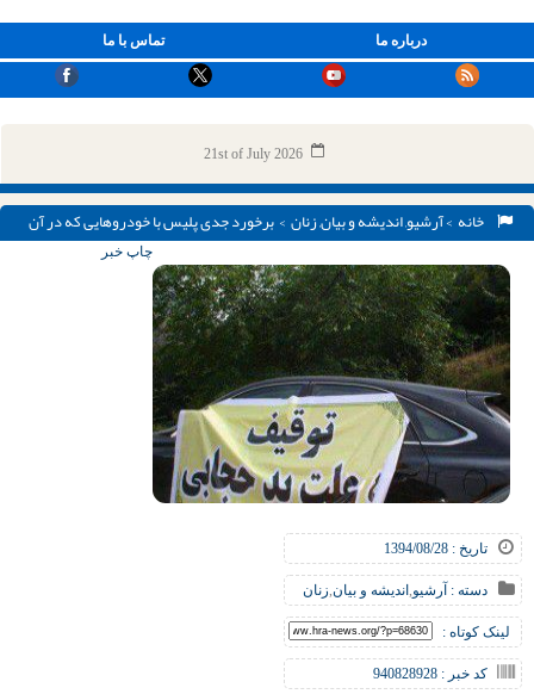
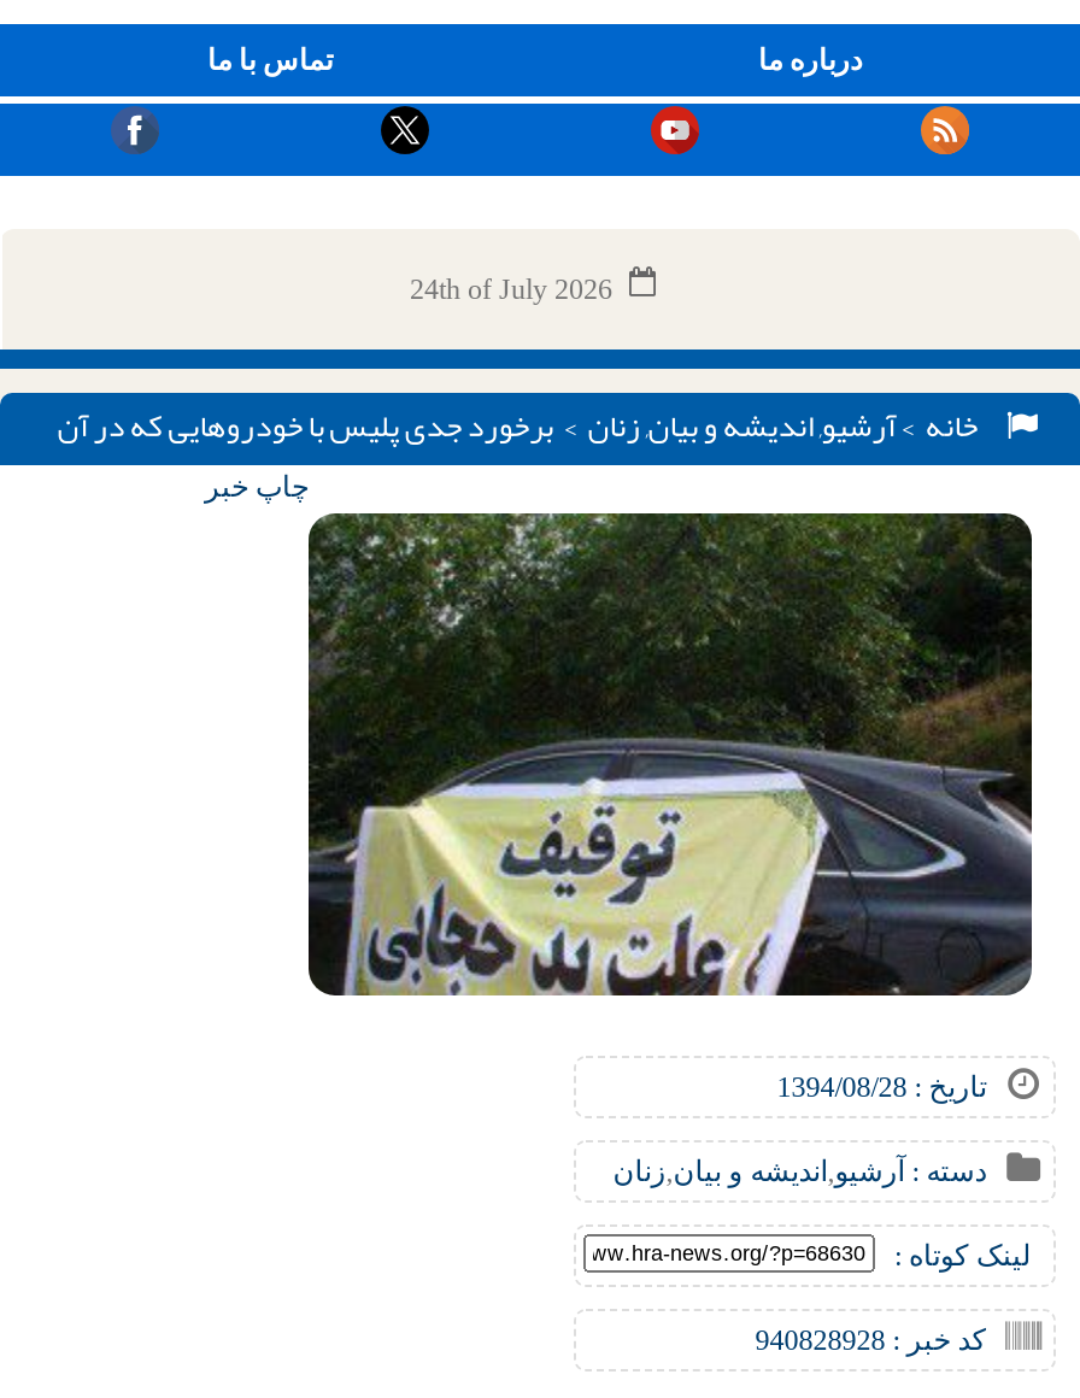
- 21st of July 2026
+ 24th of July 2026
